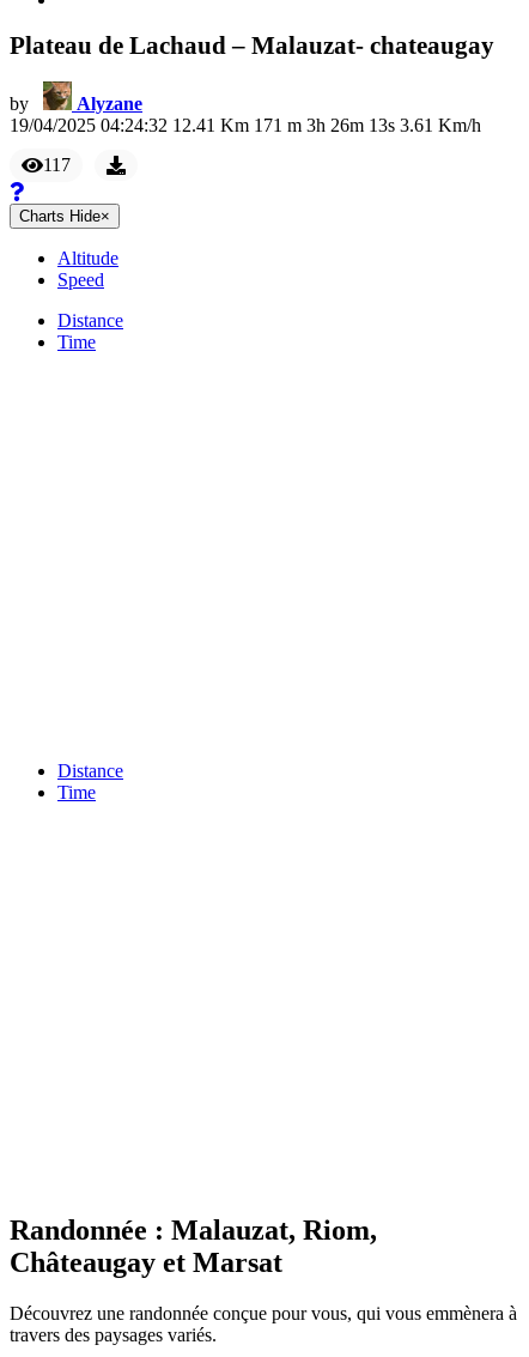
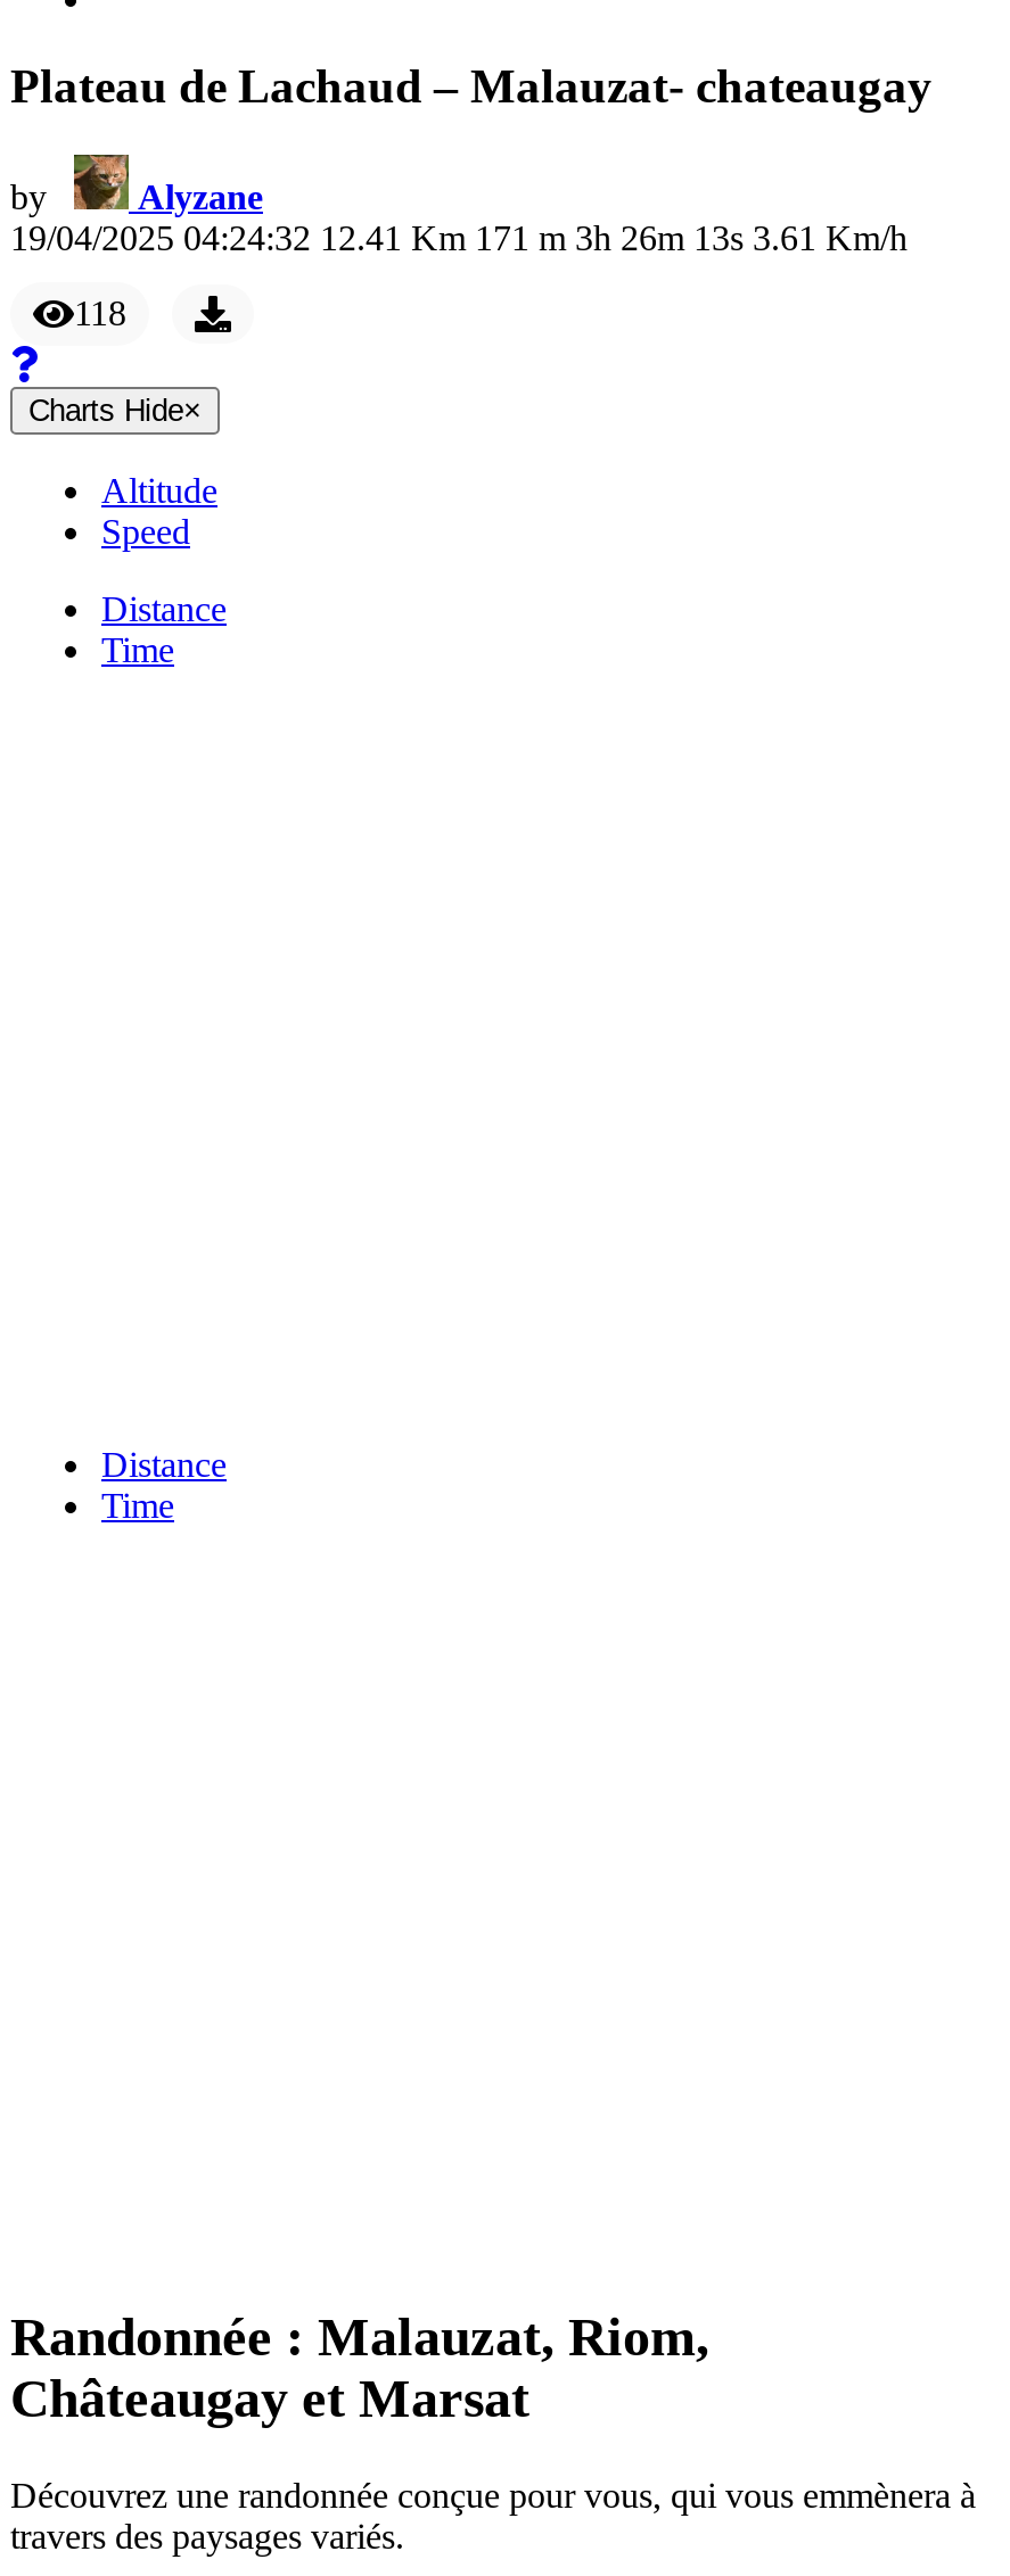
- 117
+ 118
